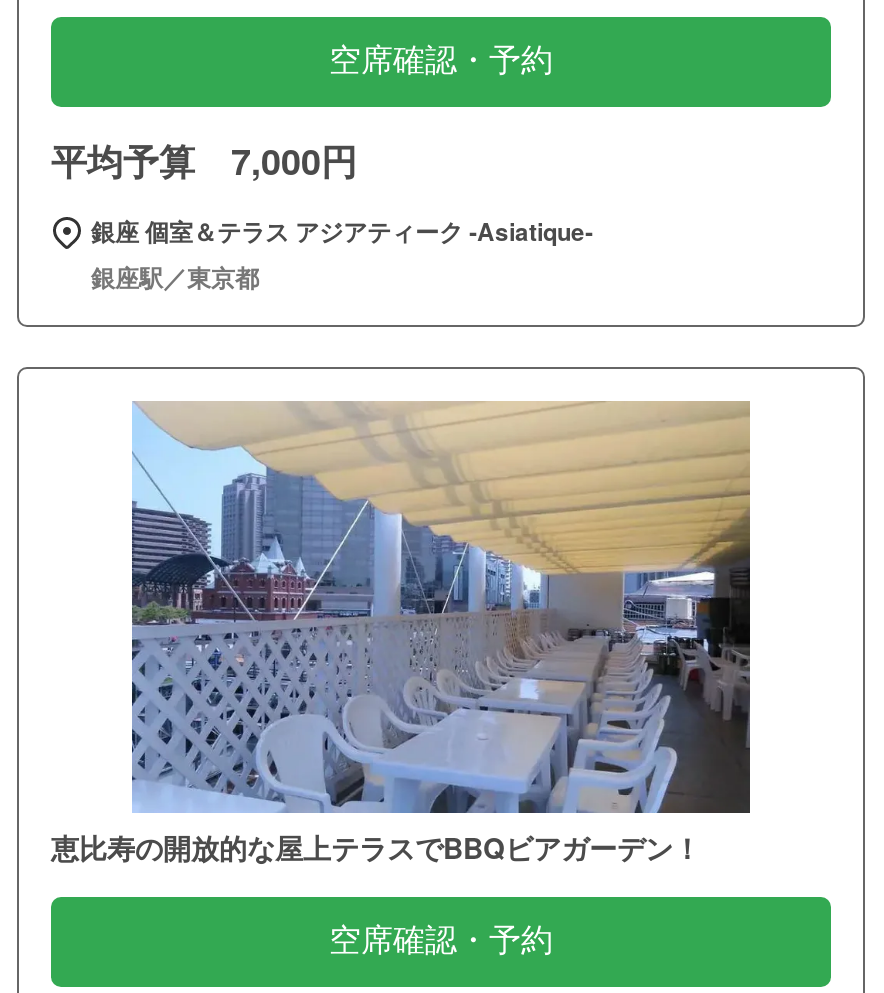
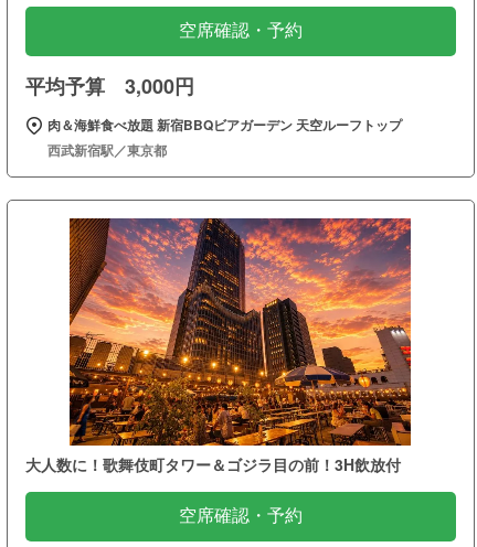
- 平均予算 7,000円
+ 平均予算 3,000円

- 銀座 個室＆テラス アジアティーク ‐Asiatique‐
- 銀座駅／東京都
+ 肉＆海鮮食べ放題 新宿BBQビアガーデン 天空ルーフトップ
+ 西武新宿駅／東京都

- [image]
- 恵比寿の開放的な屋上テラスでBBQビアガーデン！
+ [image]
+ 大人数に！歌舞伎町タワー＆ゴジラ目の前！3H飲放付
